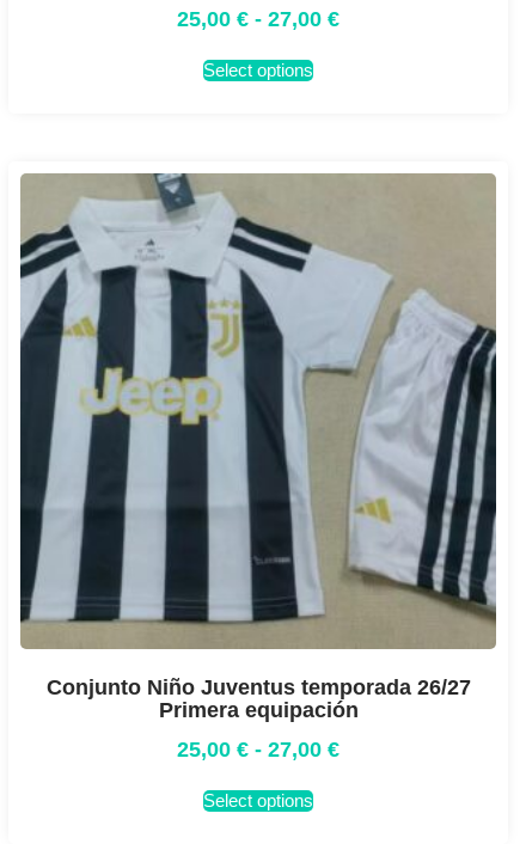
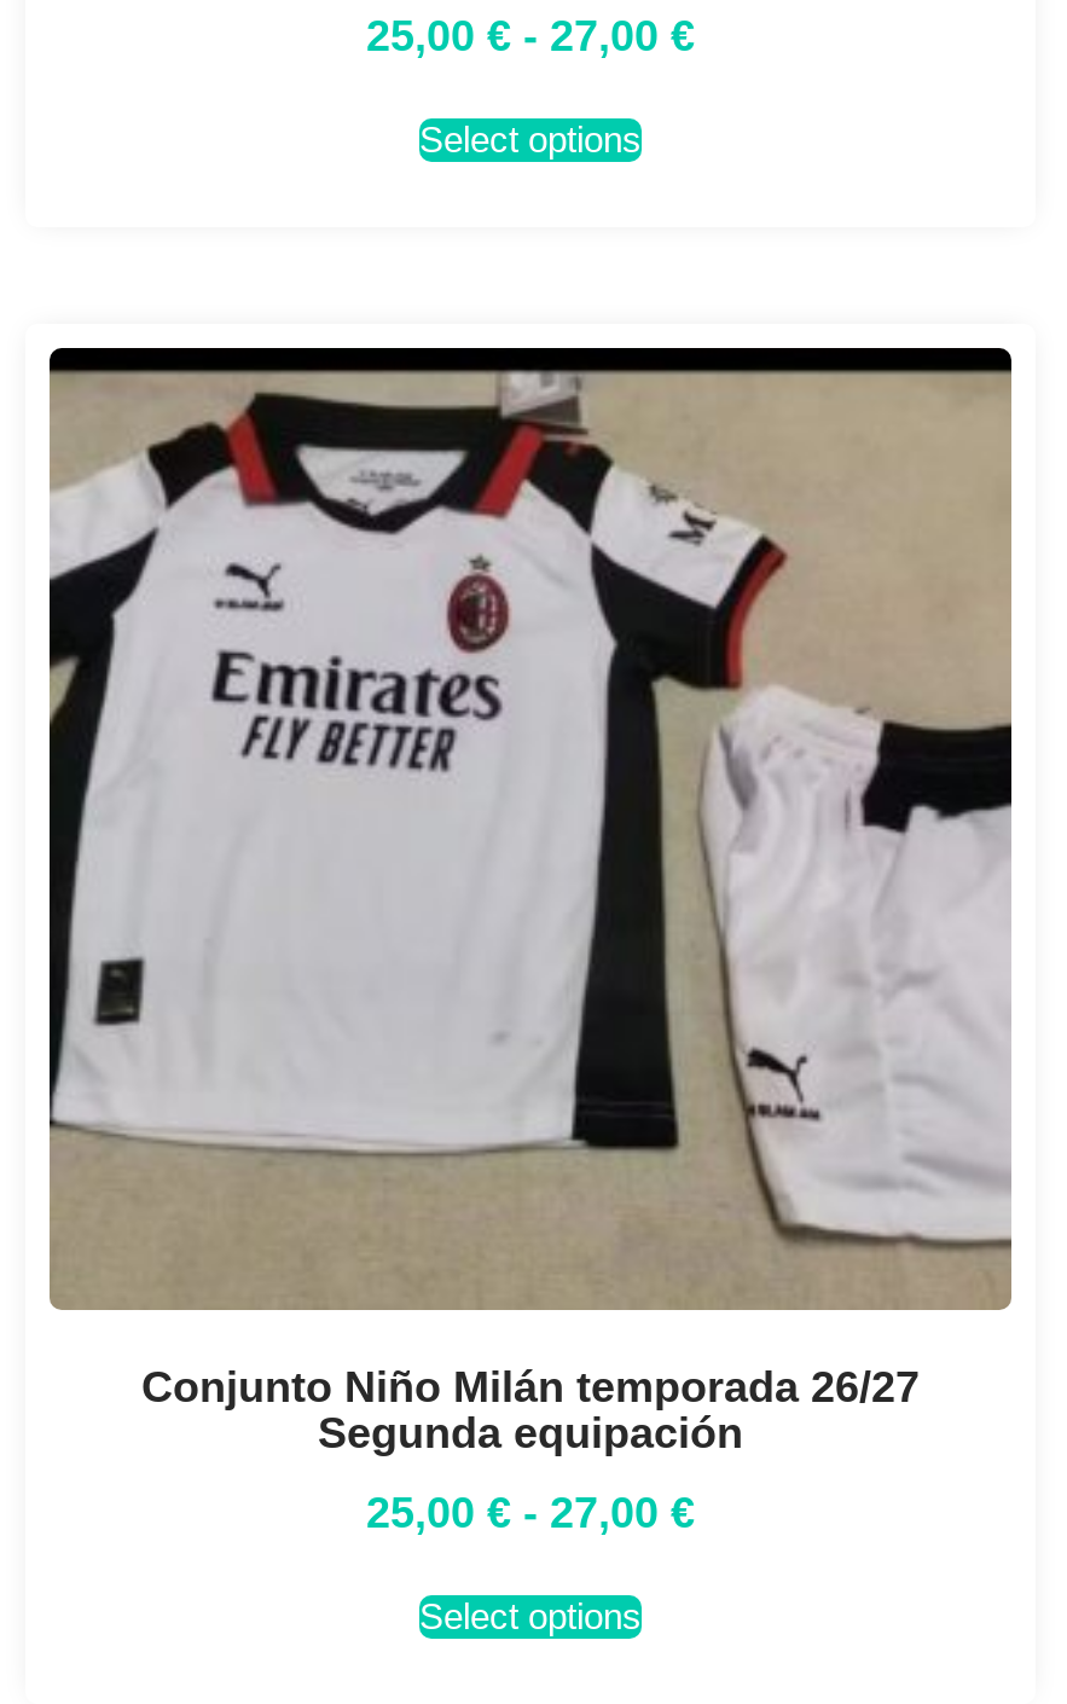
- [image]
+ [image]

- Conjunto Niño Juventus temporada 26/27
+ Conjunto Niño Milán temporada 26/27

- Primera equipación
+ Segunda equipación
